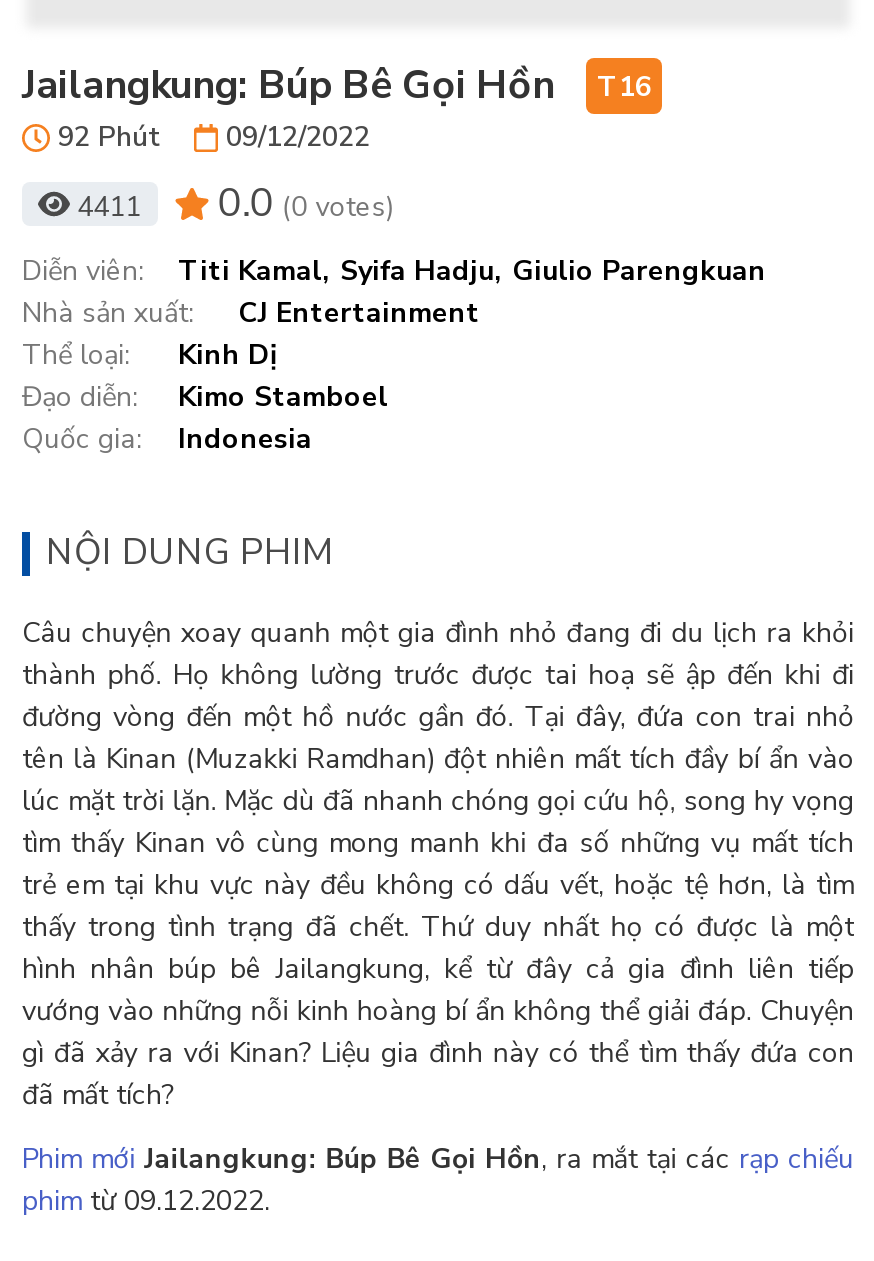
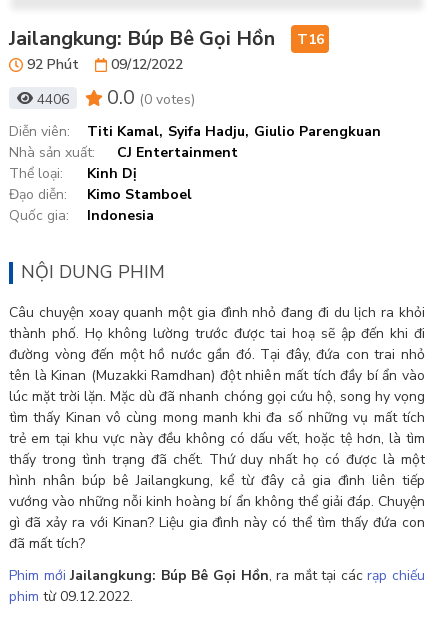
- 4411 0.0 (0 votes)
+ 4406 0.0 (0 votes)
